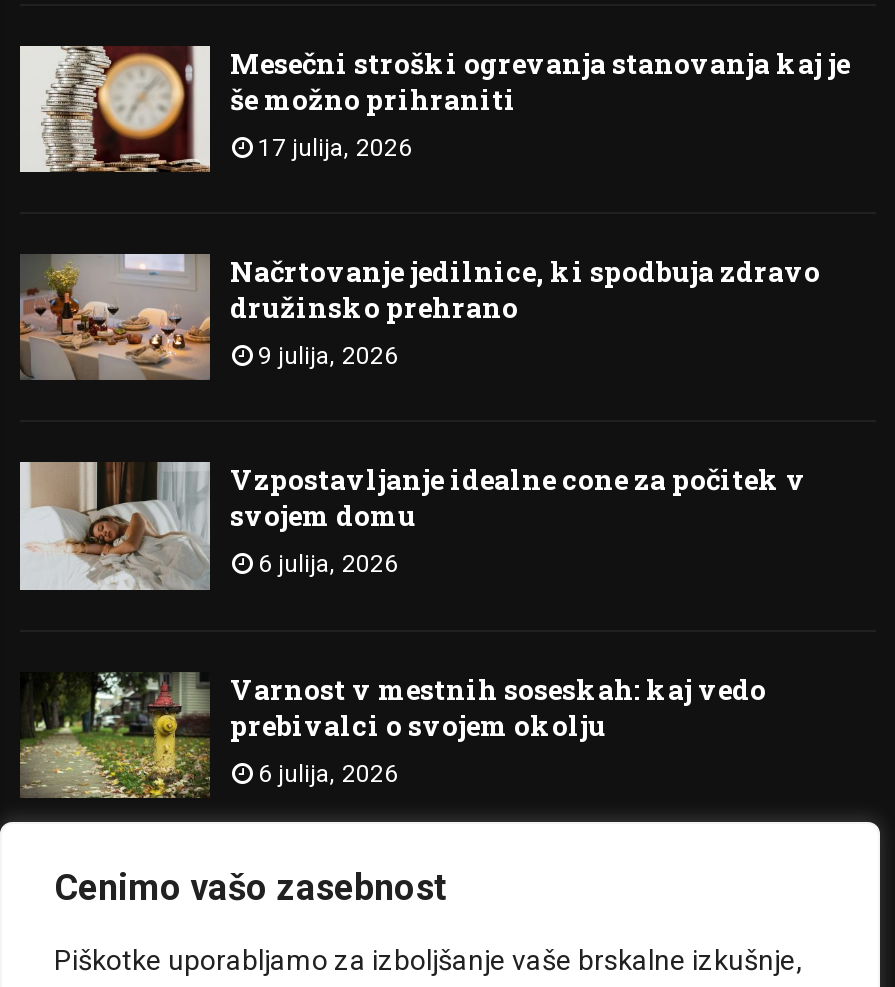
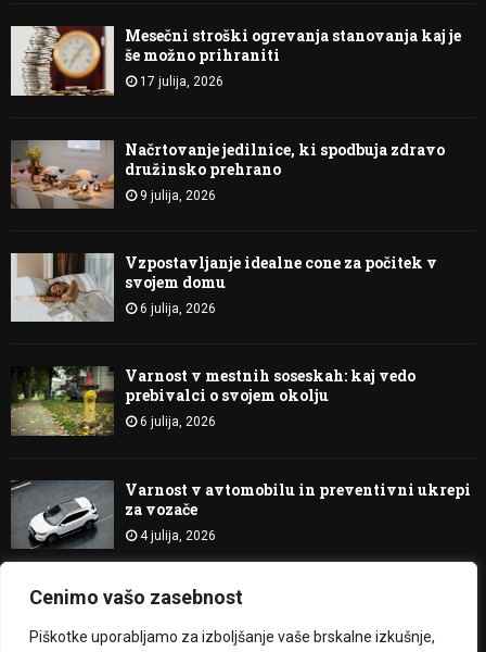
+ [image]
+ Varnost v avtomobilu in preventivni ukrepi
+ za vozače
+ 4 julija, 2026
